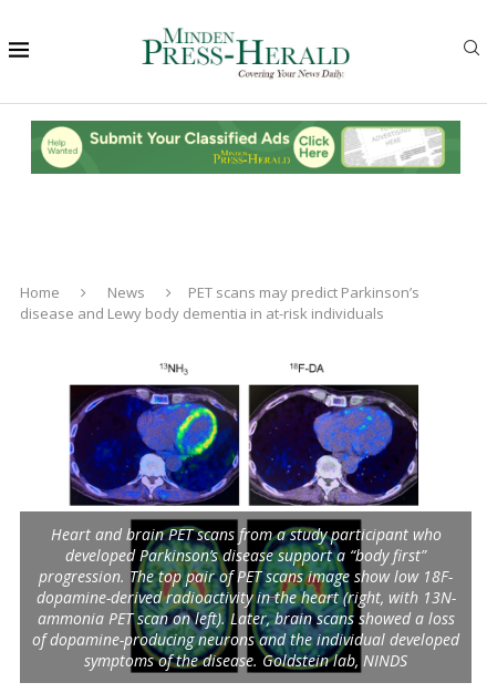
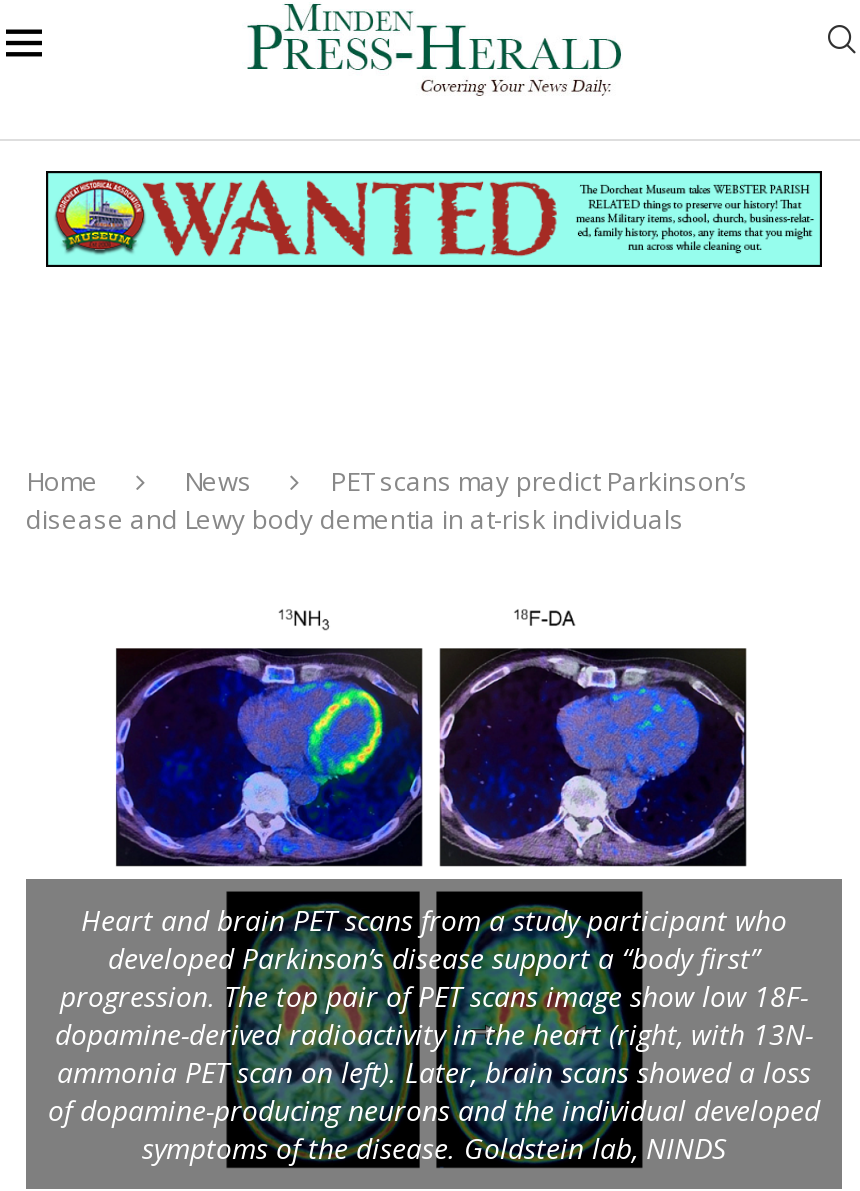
- [image]
+ [image]
